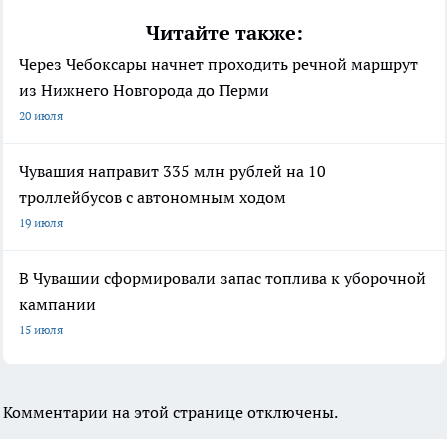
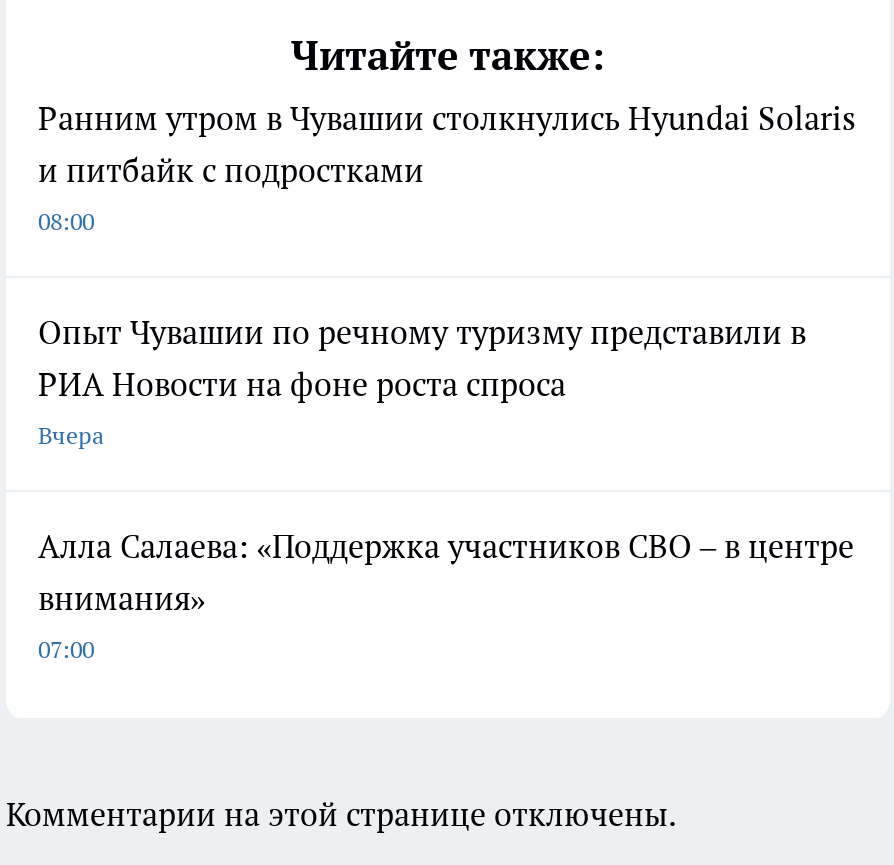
- Через Чебоксары начнет проходить речной маршрут
- из Нижнего Новгорода до Перми
- 20 июля
+ Ранним утром в Чувашии столкнулись Hyundai Solaris
+ и питбайк с подростками
+ 08:00

- Чувашия направит 335 млн рублей на 10
- троллейбусов с автономным ходом
- 19 июля
+ Опыт Чувашии по речному туризму представили в
+ РИА Новости на фоне роста спроса
+ Вчера

- В Чувашии сформировали запас топлива к уборочной
- кампании
- 15 июля
+ Алла Салаева: «Поддержка участников СВО – в центре
+ внимания»
+ 07:00
